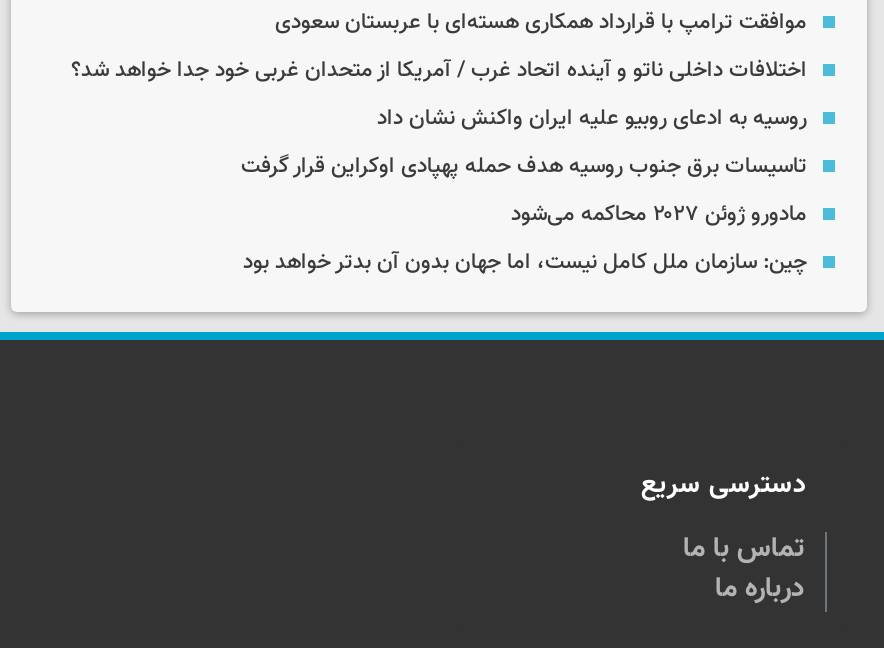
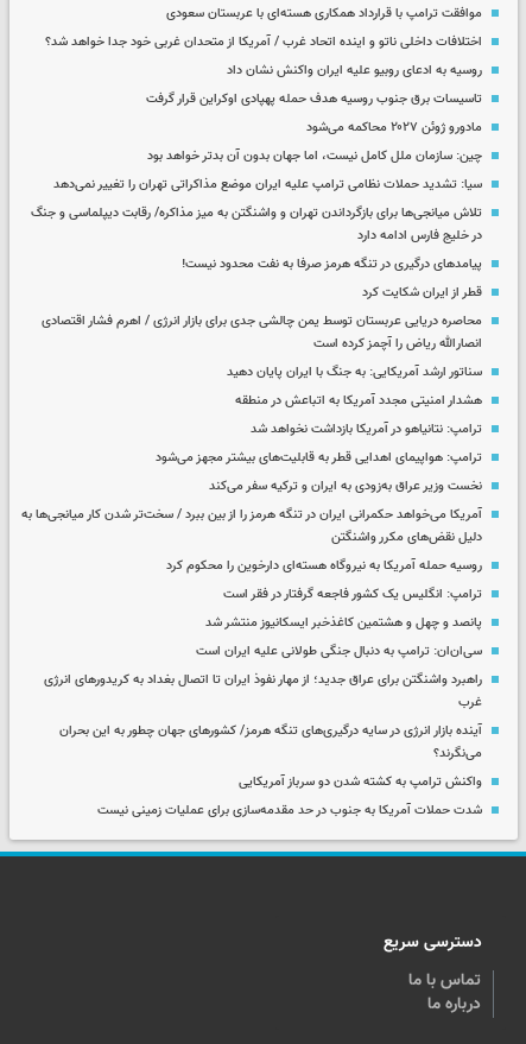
- اختلافات داخلی ناتو و آینده اتحاد غرب / آمریکا از متحدان غربی خود جدا خواهد شد؟
+ اختلافات داخلی ناتو و اینده اتحاد غرب / آمریکا از متحدان غربی خود جدا خواهد شد؟

+ سیا: تشدید حملات نظامی ترامپ علیه ایران موضع مذاکراتی تهران را تغییر نمی‌دهد
+ تلاش میانجی‌ها برای بازگرداندن تهران و واشنگتن به میز مذاکره/ رقابت دیپلماسی و جنگ
+ در خلیج فارس ادامه دارد
+ پیامدهای درگیری در تنگه هرمز صرفا به نفت محدود نیست!
+ قطر از ایران شکایت کرد
+ محاصره دریایی عربستان توسط یمن چالشی جدی برای بازار انرژی / اهرم فشار اقتصادی
+ انصارالله ریاض را آچمز کرده است
+ سناتور ارشد آمریکایی: به جنگ با ایران پایان دهید
+ هشدار امنیتی مجدد آمریکا به اتباعش در منطقه
+ ترامپ: نتانیاهو در آمریکا بازداشت نخواهد شد
+ ترامپ: هواپیمای اهدایی قطر به قابلیت‌های بیشتر مجهز می‌شود
+ نخست وزیر عراق به‌زودی به ایران و ترکیه سفر می‌کند
+ آمریکا می‌خواهد حکمرانی ایران در تنگه هرمز را از بین ببرد / سخت‌تر شدن کار میانجی‌ها به
+ دلیل نقض‌های مکرر واشنگتن
+ روسیه حمله آمریکا به نیروگاه هسته‌ای دارخوین را محکوم کرد
+ ترامپ: انگلیس یک کشور فاجعه گرفتار در فقر است
+ پانصد و چهل و هشتمین کاغذخبر ایسکانیوز منتشر شد
+ سی‌ان‌ان: ترامپ به دنبال جنگی طولانی علیه ایران است
+ راهبرد واشنگتن برای عراق جدید؛ از مهار نفوذ ایران تا اتصال بغداد به کریدورهای انرژی
+ غرب
+ آینده بازار انرژی در سایه درگیری‌های تنگه هرمز/ کشورهای جهان چطور به این بحران
+ می‌نگرند؟
+ واکنش ترامپ به کشته شدن دو سرباز آمریکایی
+ شدت حملات آمریکا به جنوب در حد مقدمه‌سازی برای عملیات زمینی نیست
